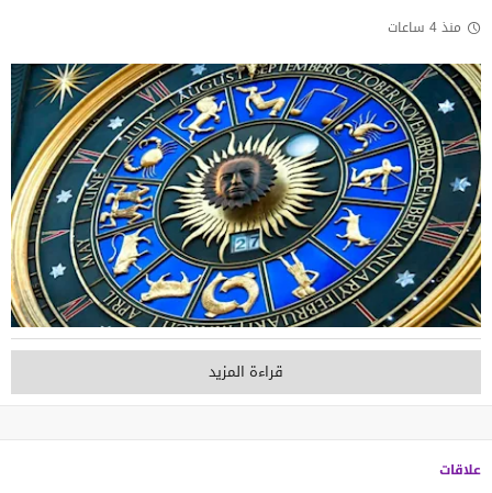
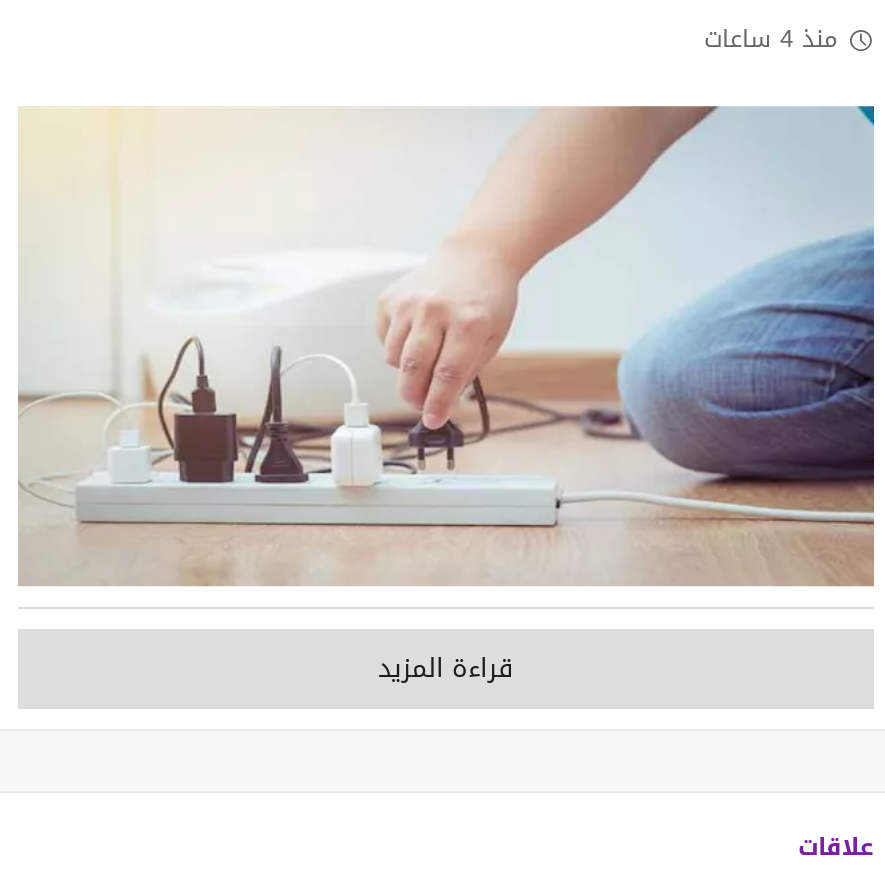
- [image]
+ [image]
